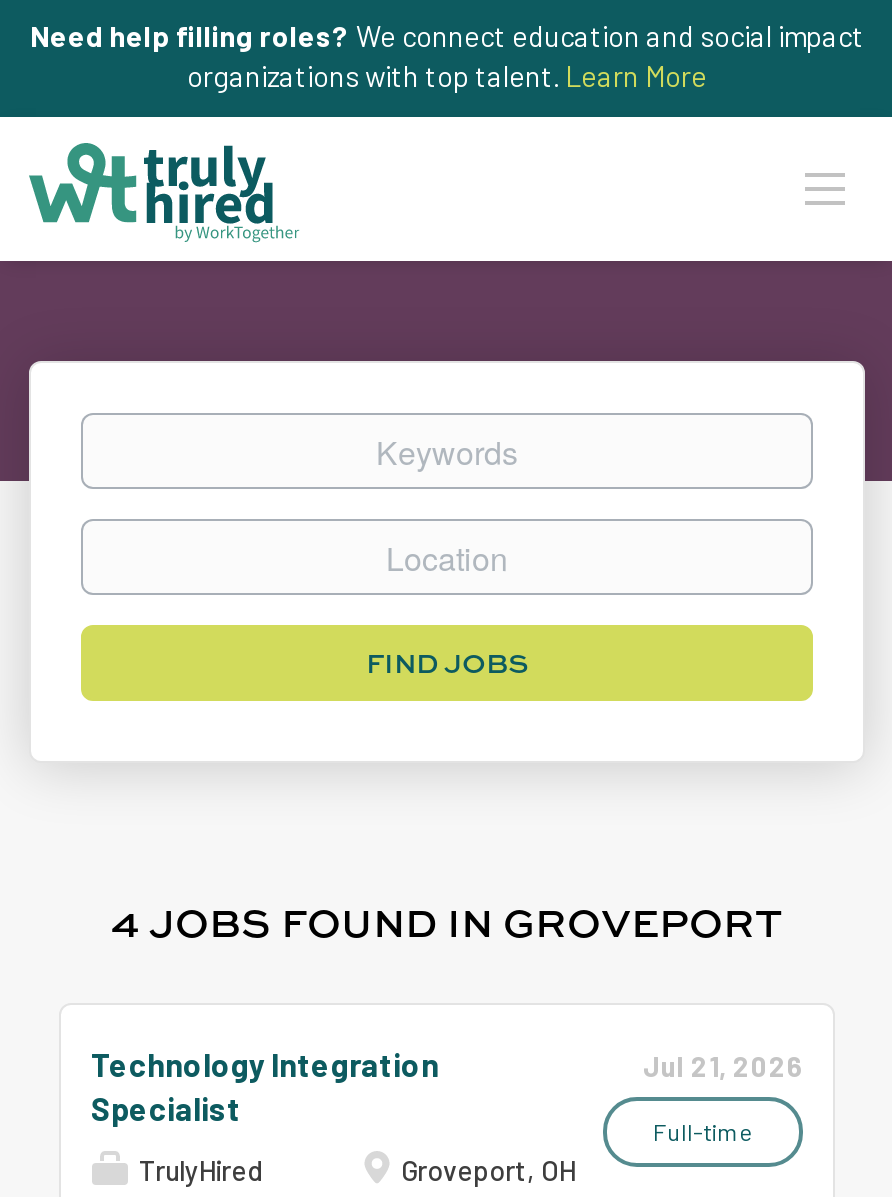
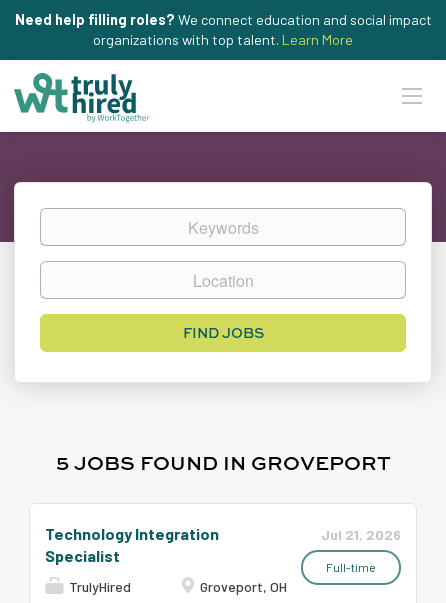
- 4 JOBS FOUND IN GROVEPORT
+ 5 JOBS FOUND IN GROVEPORT
